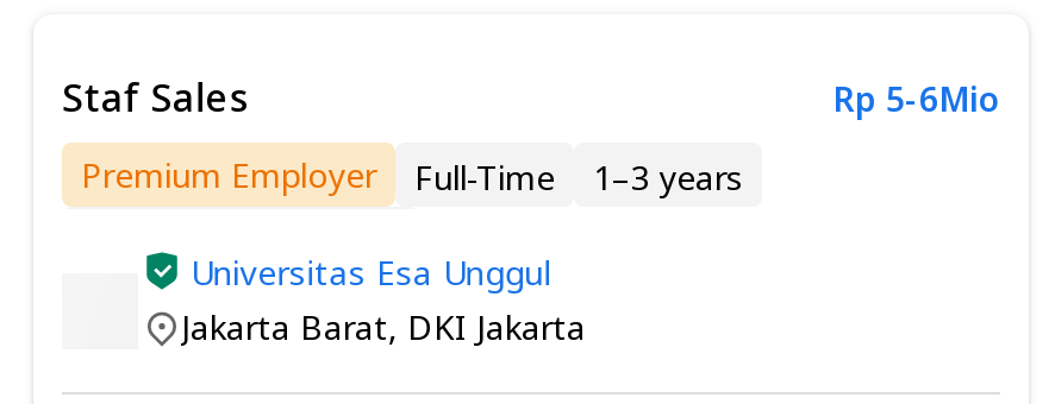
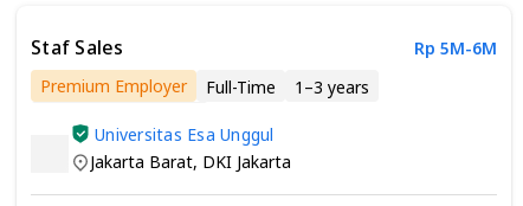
- Rp 5-6Mio
+ Rp 5M-6M
